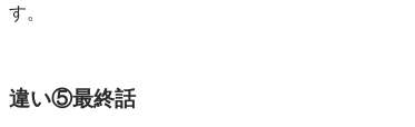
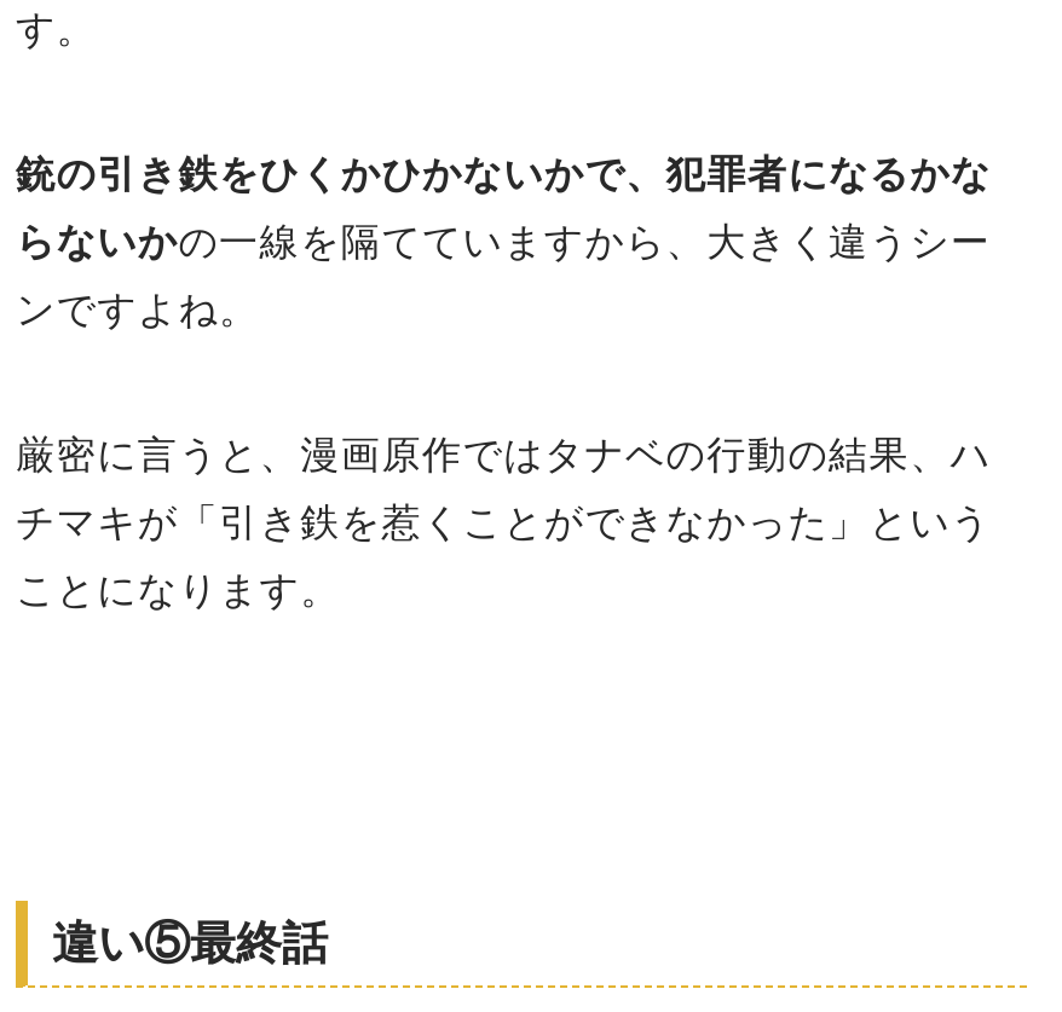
+ 銃の引き鉄をひくかひかないかで、犯罪者になるかな
+ らないかの一線を隔てていますから、大きく違うシー
+ ンですよね。

+ 厳密に言うと、漫画原作ではタナベの行動の結果、ハ
+ チマキが「引き鉄を惹くことができなかった」という
+ ことになります。
